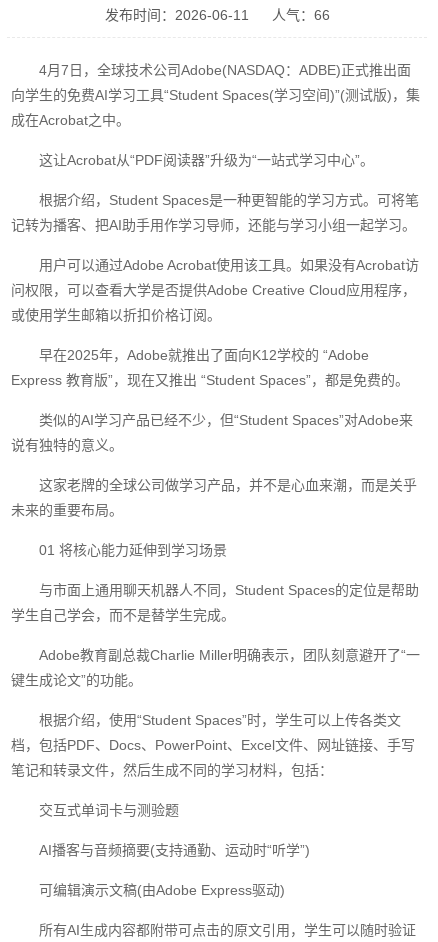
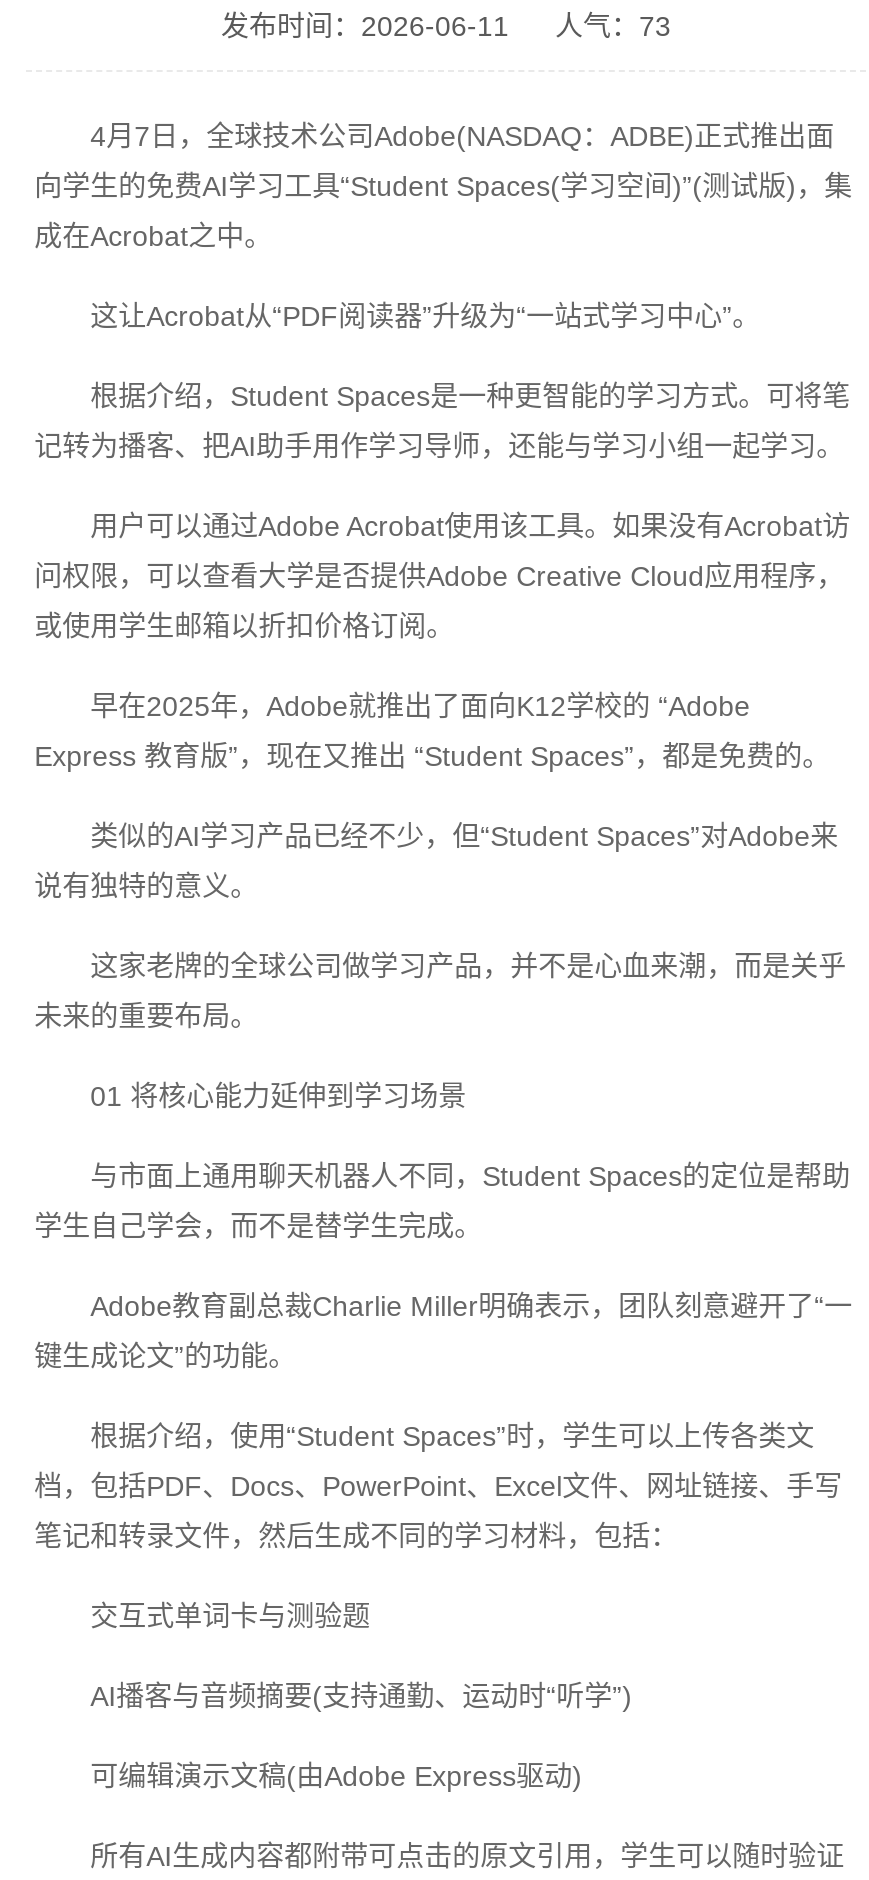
- 发布时间：2026-06-11 人气：66
+ 发布时间：2026-06-11 人气：73
